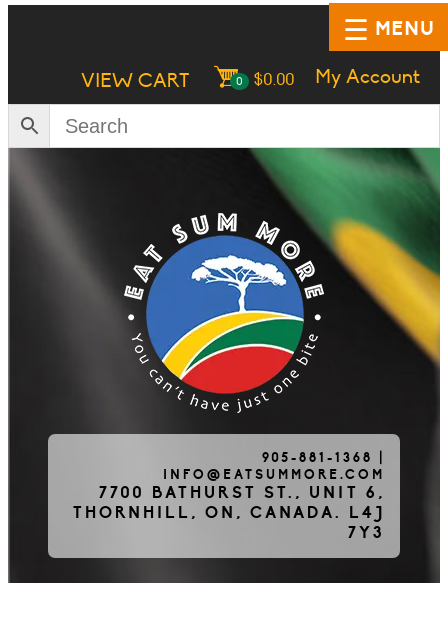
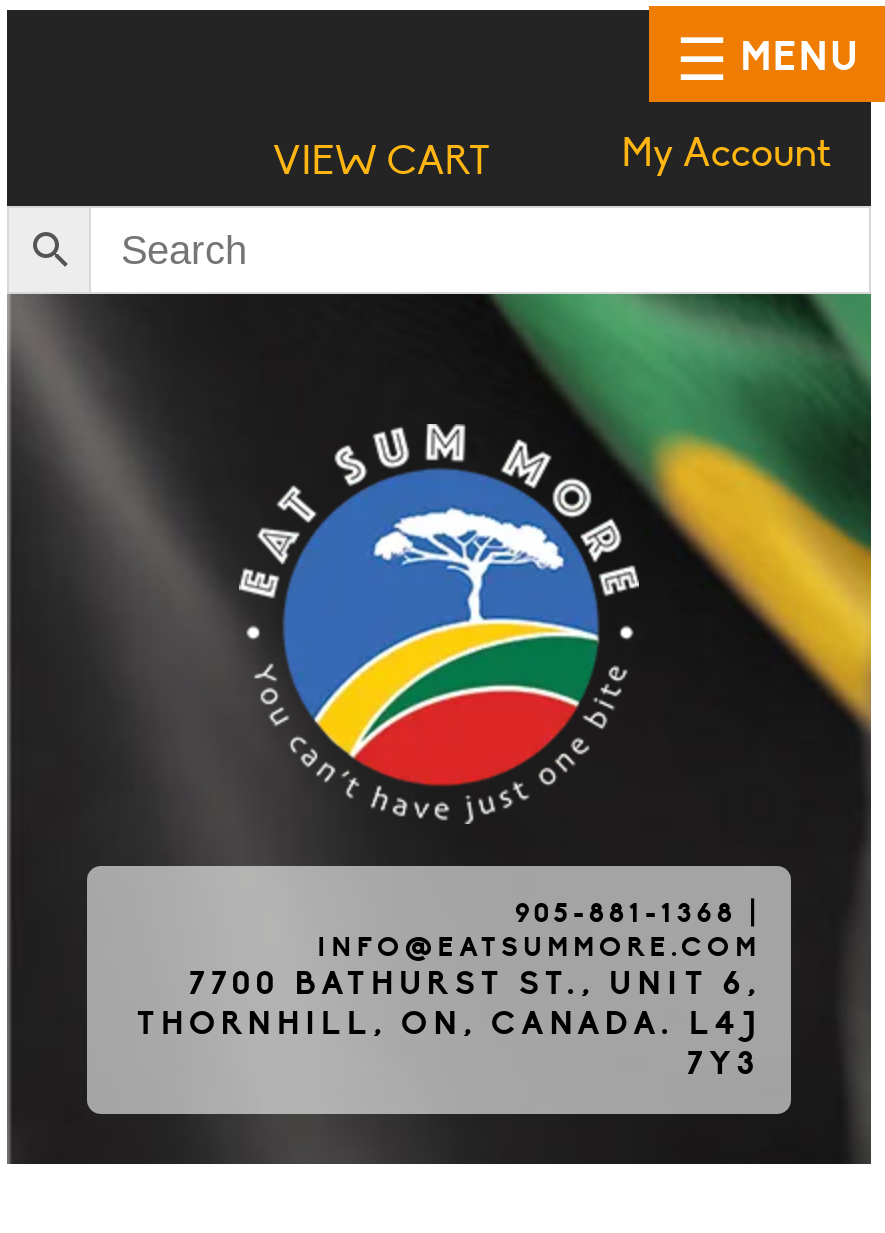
- 0
- $0.00
